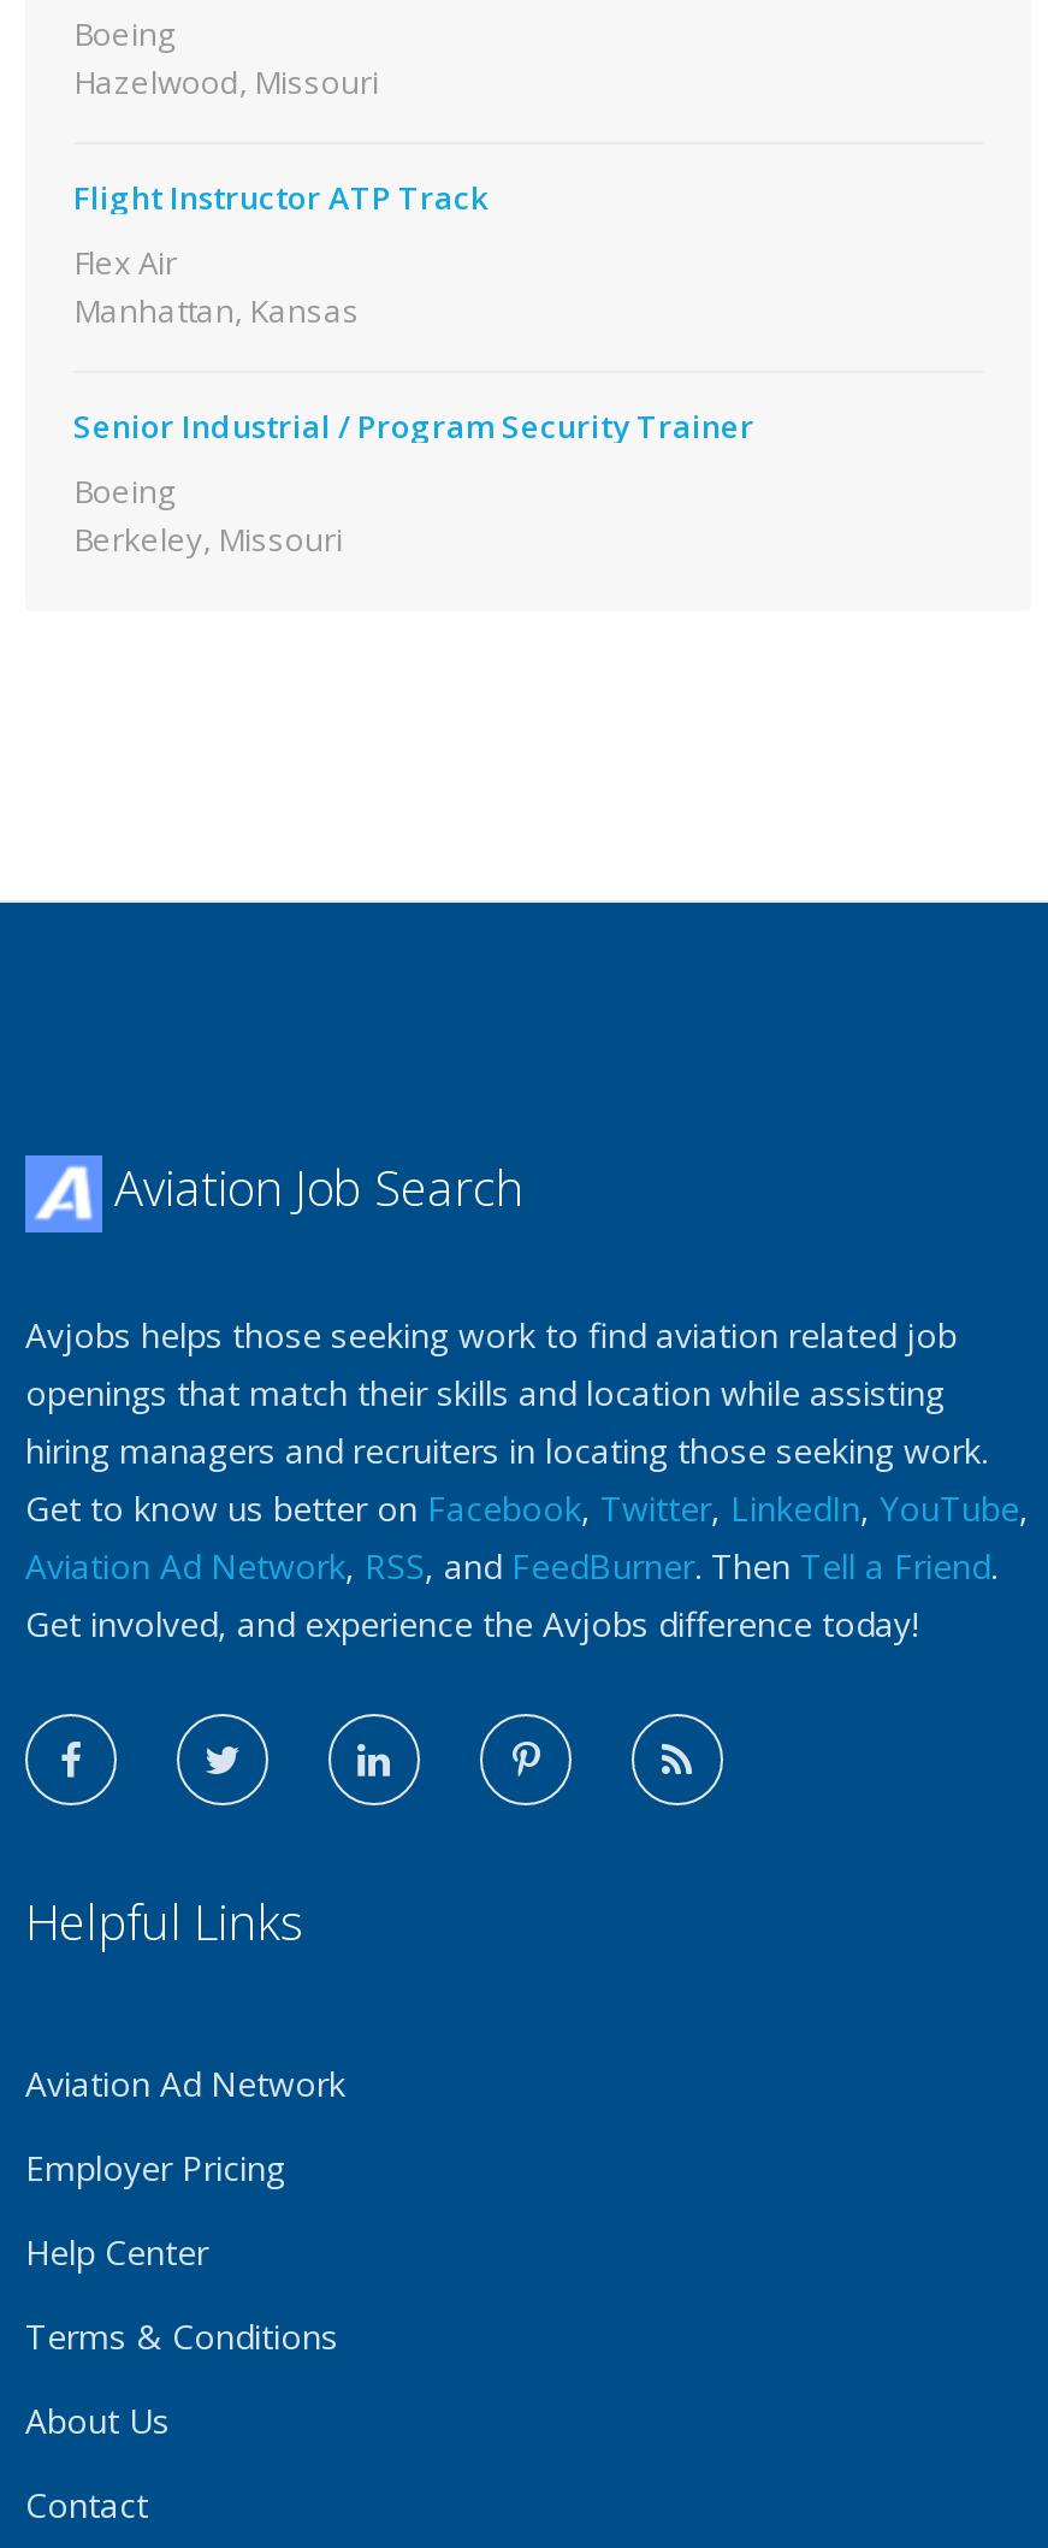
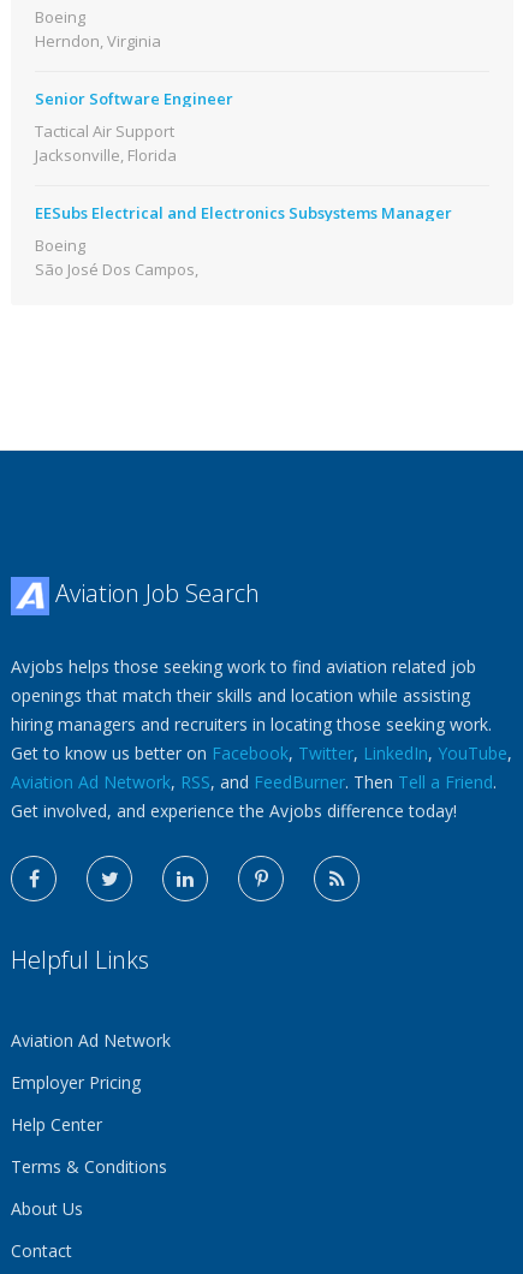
- Hazelwood, Missouri
+ Herndon, Virginia

- Flight Instructor ATP Track
+ Senior Software Engineer

- Flex Air
- Manhattan, Kansas
+ Tactical Air Support
+ Jacksonville, Florida

- Senior Industrial / Program Security Trainer
+ EESubs Electrical and Electronics Subsystems Manager

- Berkeley, Missouri
+ São José Dos Campos,
